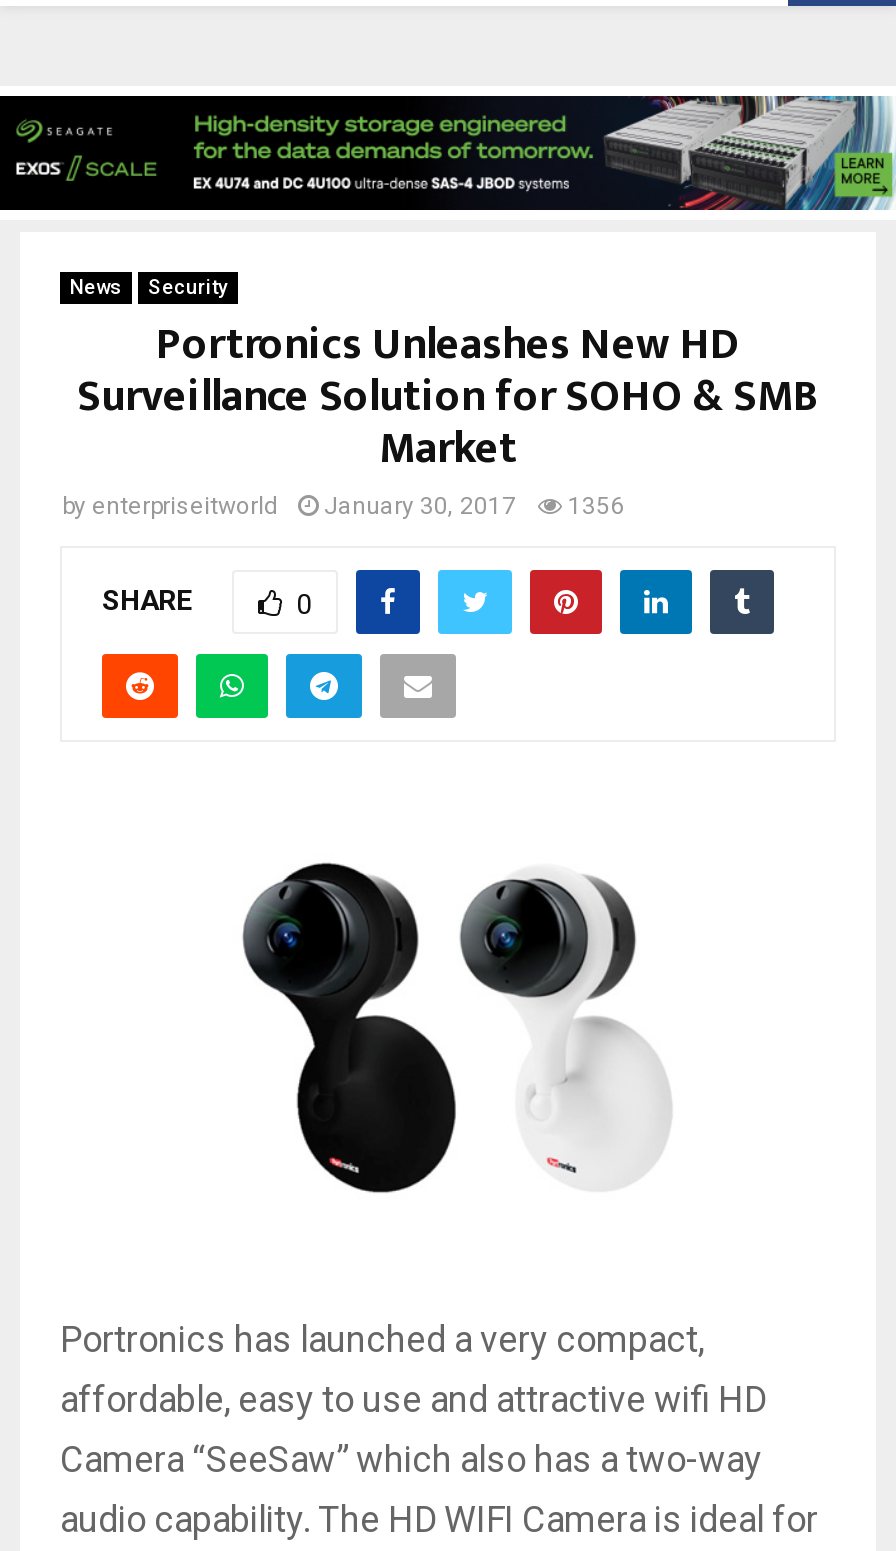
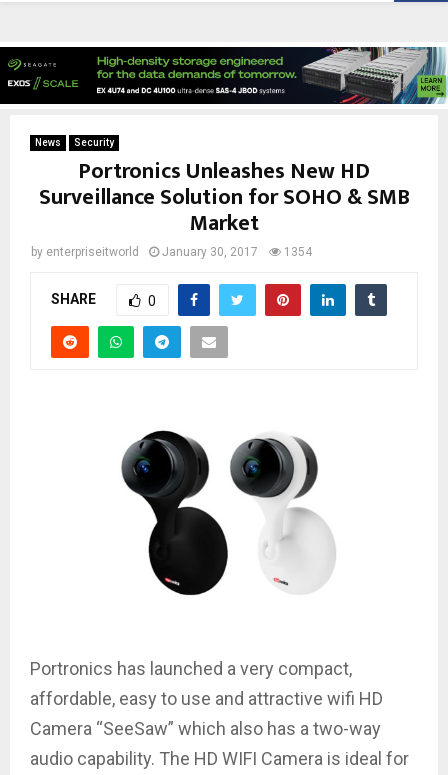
- by enterpriseitworld January 30, 2017 1356
+ by enterpriseitworld January 30, 2017 1354
